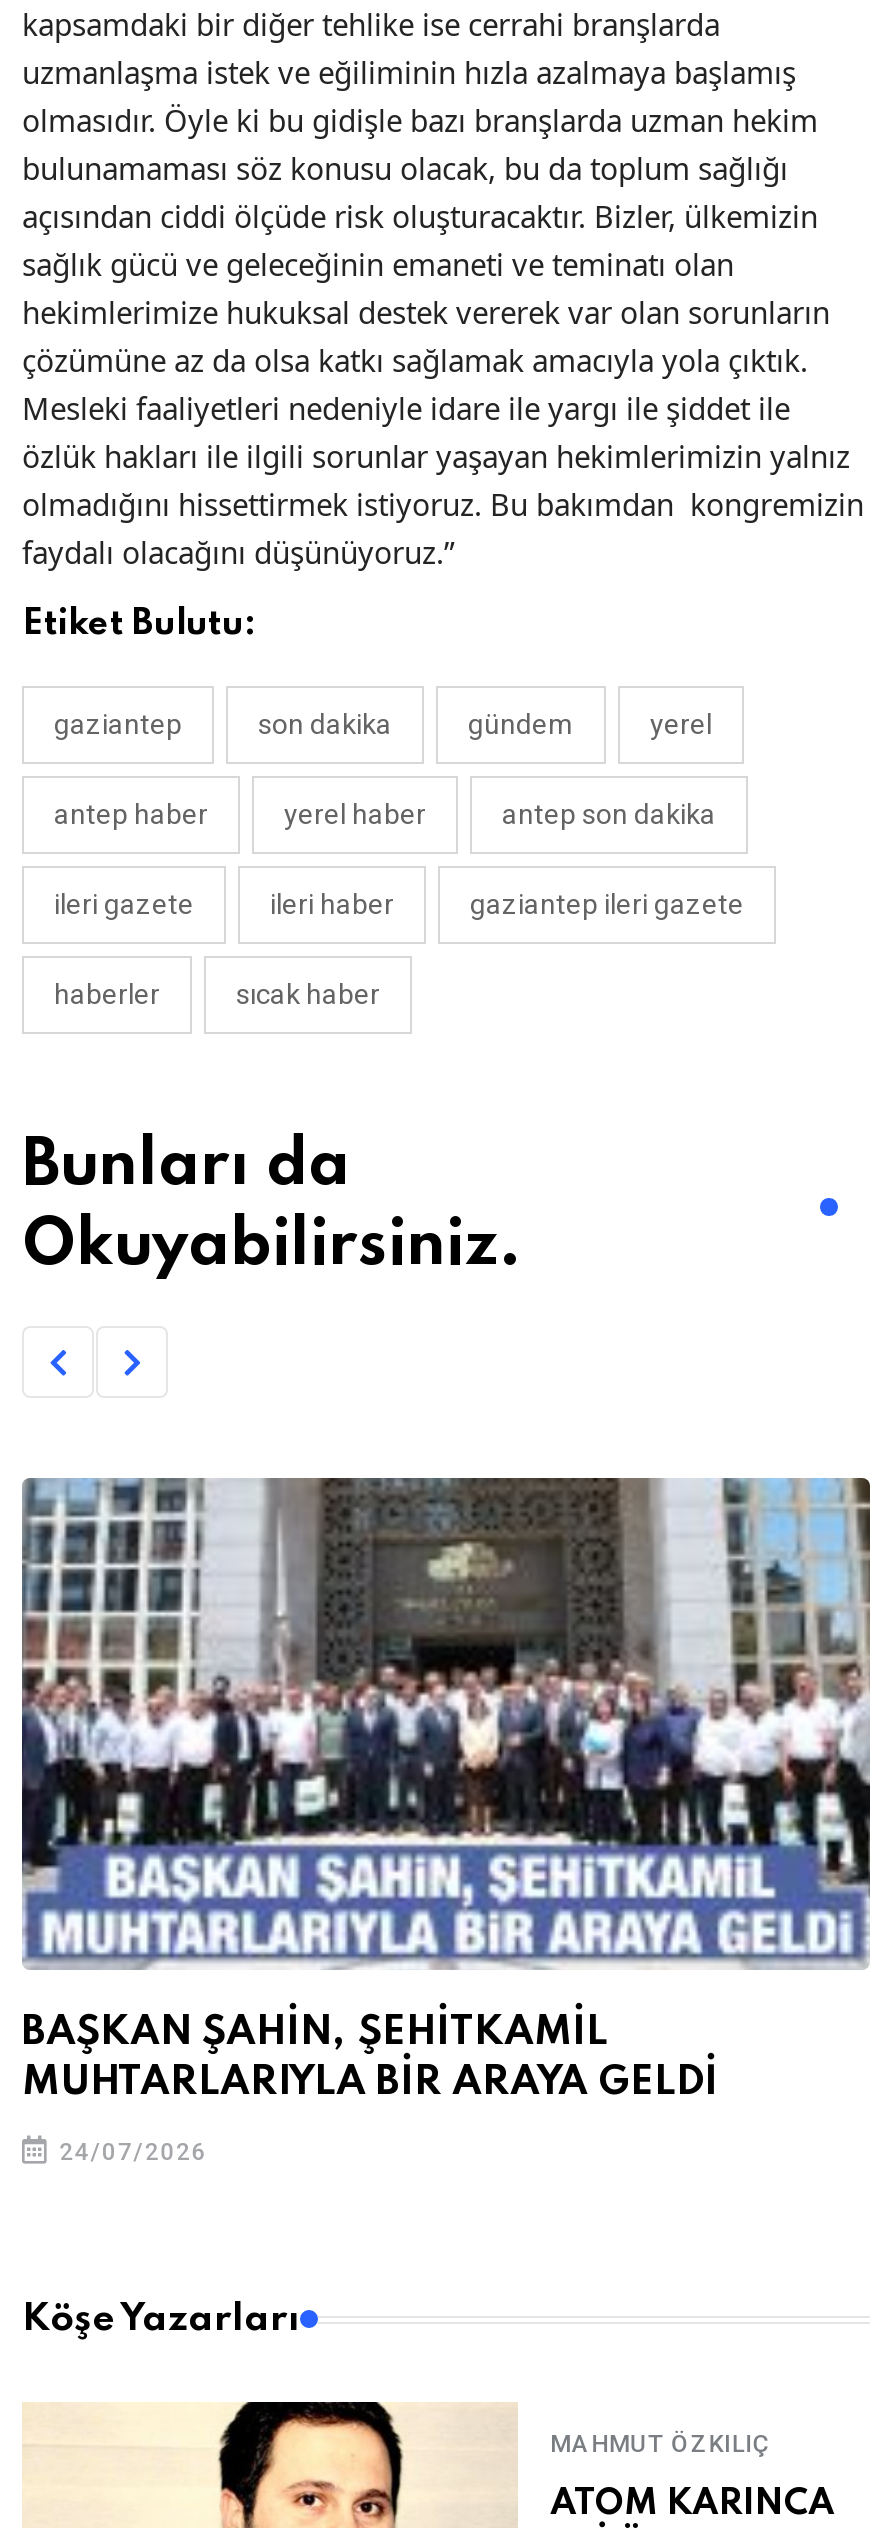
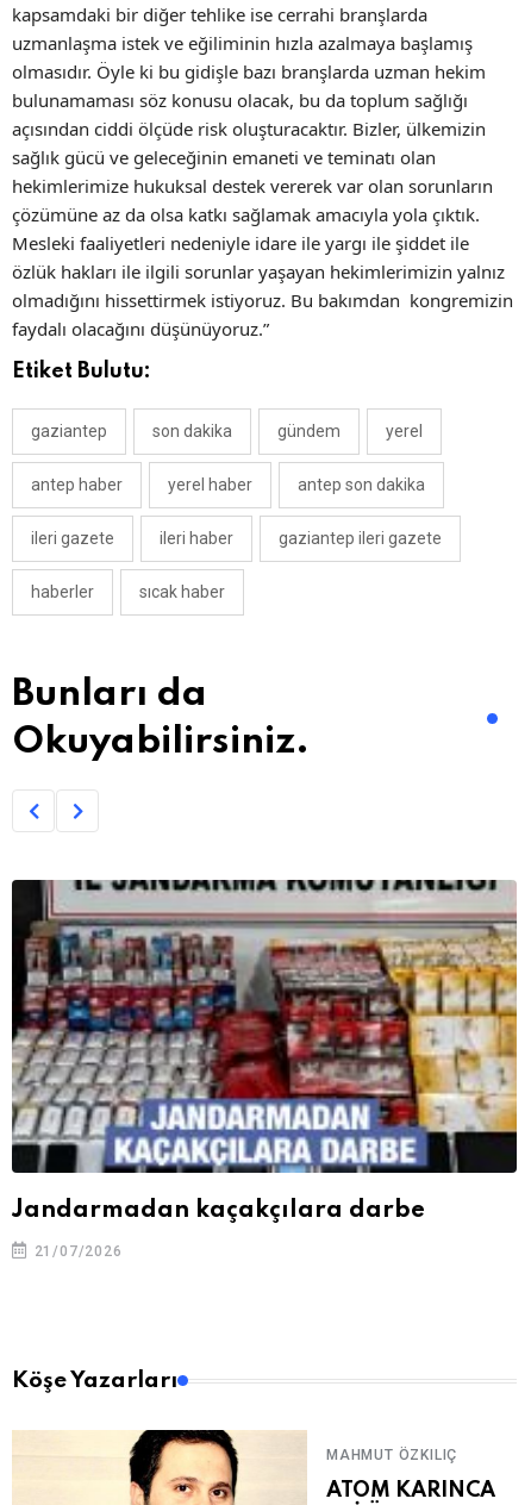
- [image]
- BAŞKAN ŞAHİN, ŞEHİTKAMİL
- MUHTARLARIYLA BİR ARAYA GELDİ
+ [image]
+ Jandarmadan kaçakçılara darbe

- 24/07/2026
+ 21/07/2026
